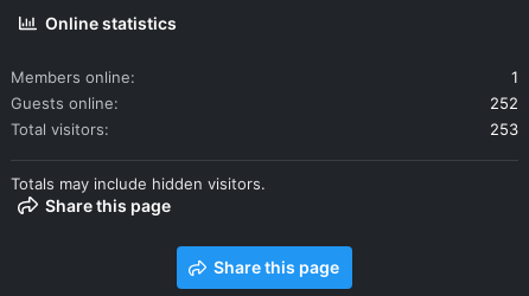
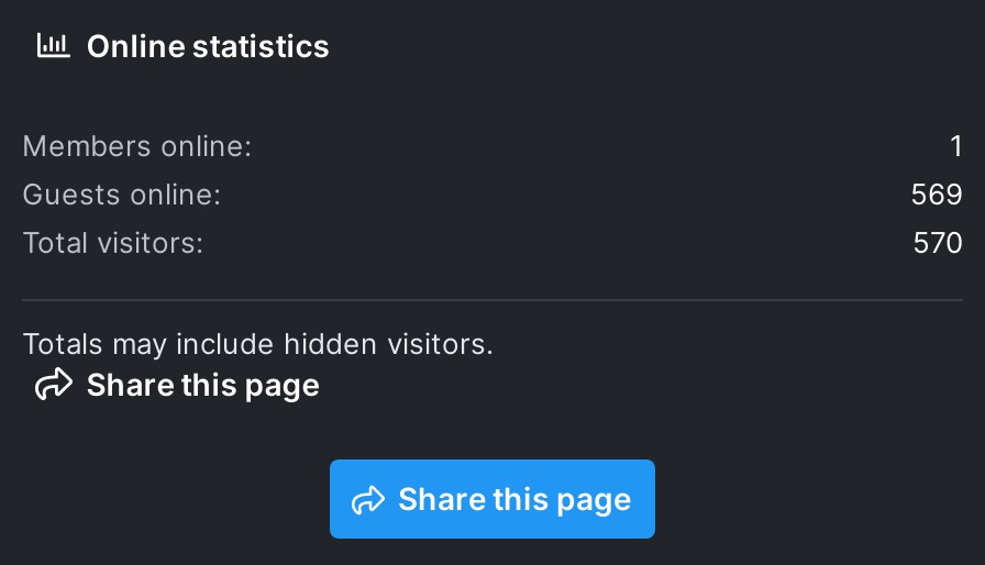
- 252
+ 569

- 253
+ 570
